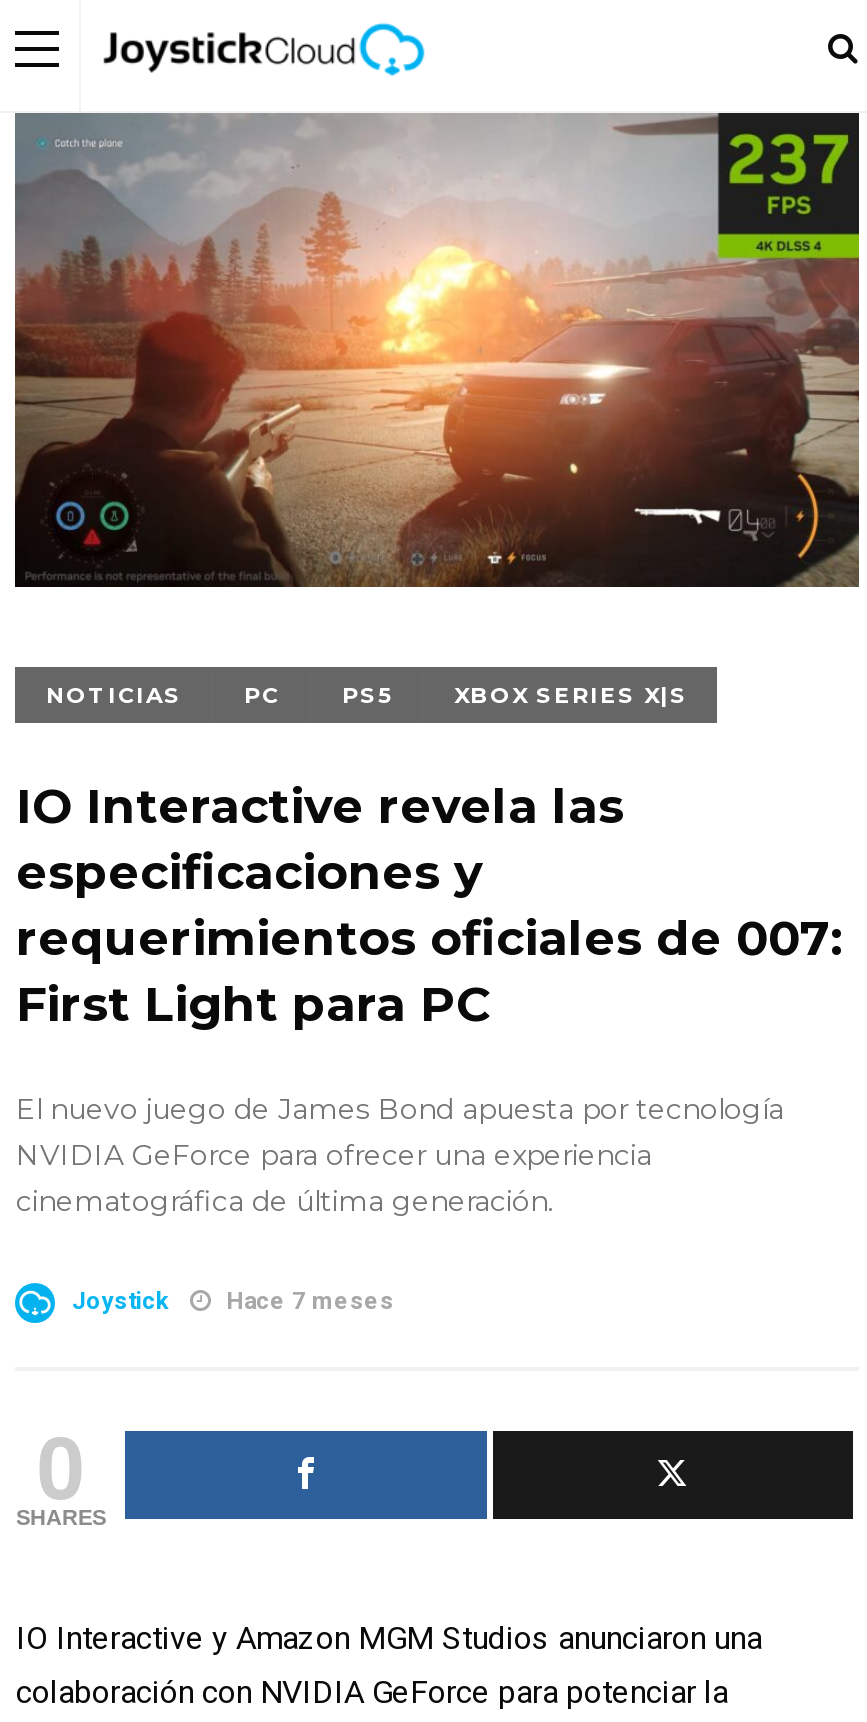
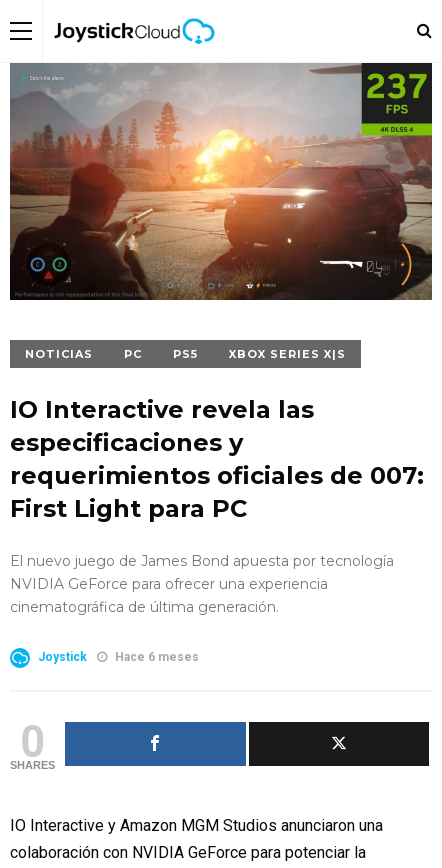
- Joystick Hace 7 meses
+ Joystick Hace 6 meses
